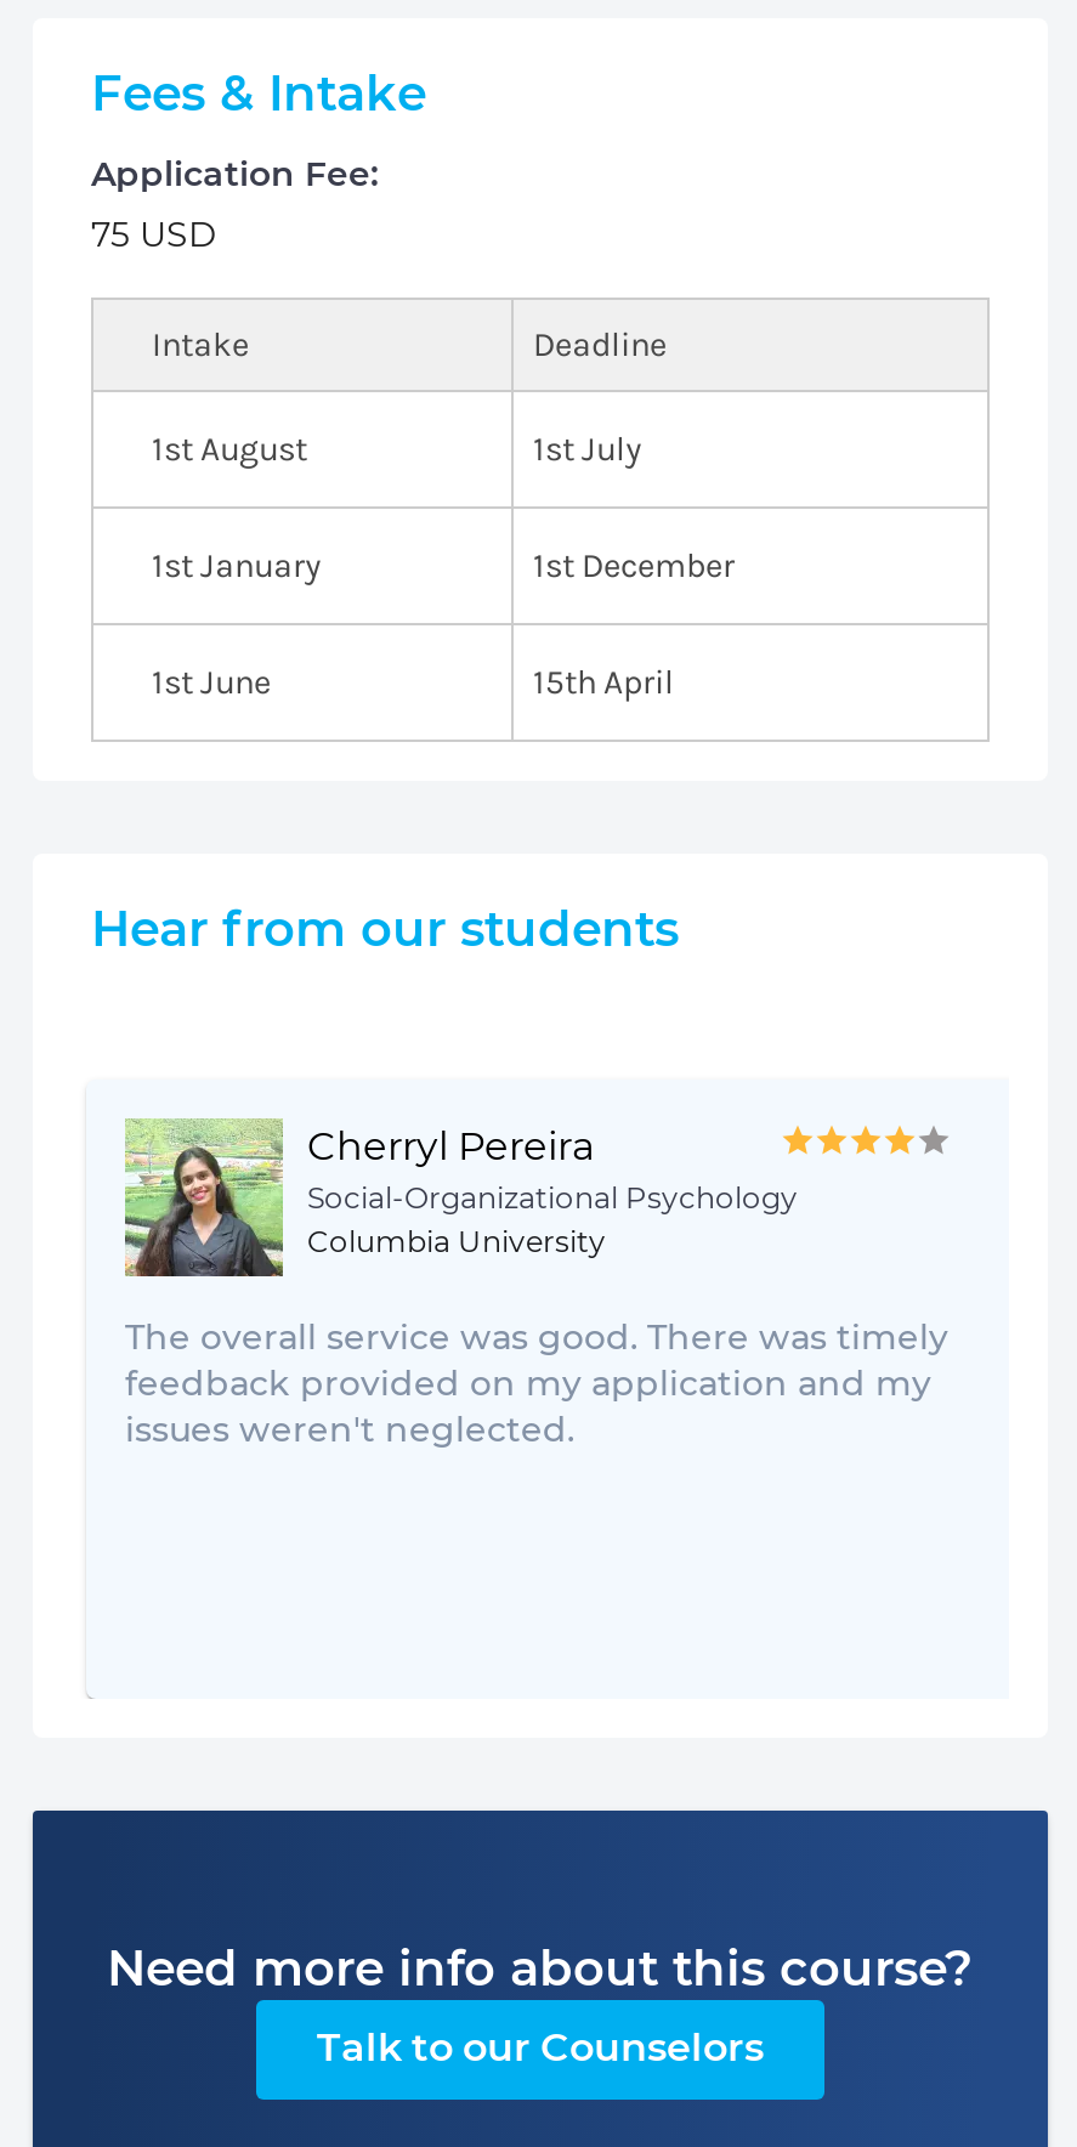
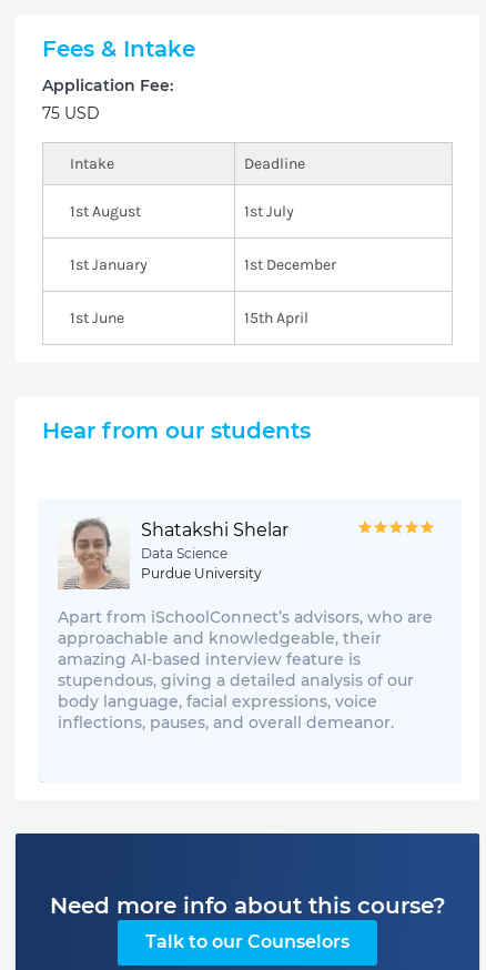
- [image]
- Cherryl Pereira
- Social-Organizational Psychology
- Columbia University
+ [image]
+ Shatakshi Shelar
+ Data Science
+ Purdue University

- The overall service was good. There was timely
- feedback provided on my application and my
- issues weren't neglected.
+ Apart from iSchoolConnect’s advisors, who are
+ approachable and knowledgeable, their
+ amazing AI-based interview feature is
+ stupendous, giving a detailed analysis of our
+ body language, facial expressions, voice
+ inflections, pauses, and overall demeanor.
